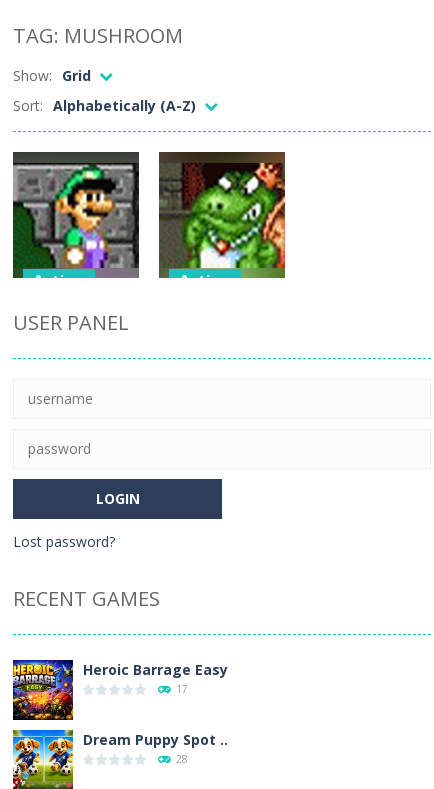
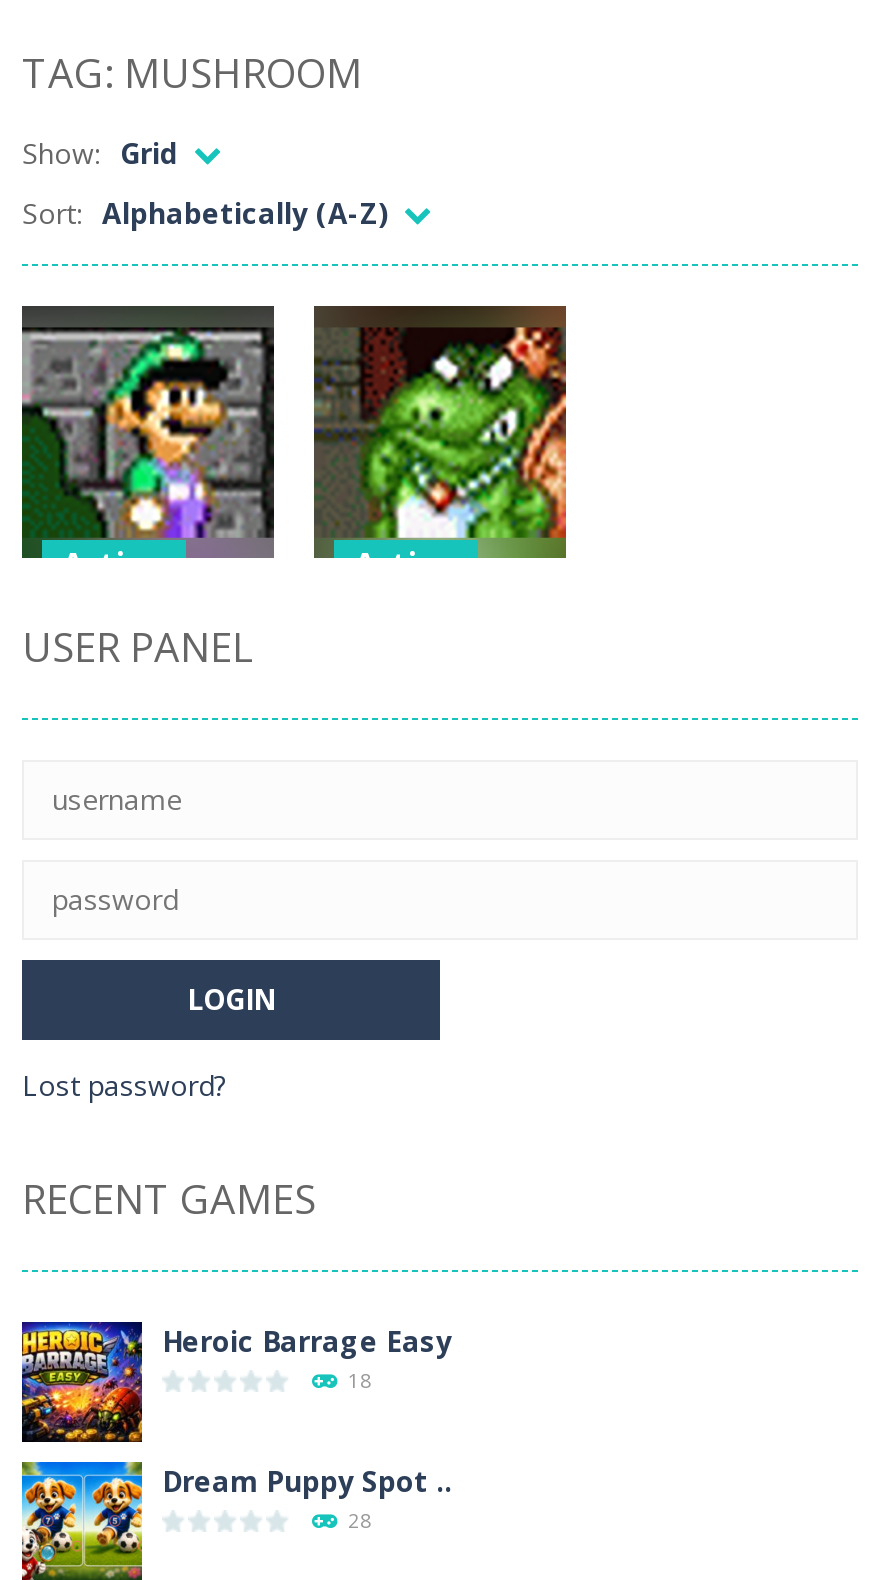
- 17
+ 18
